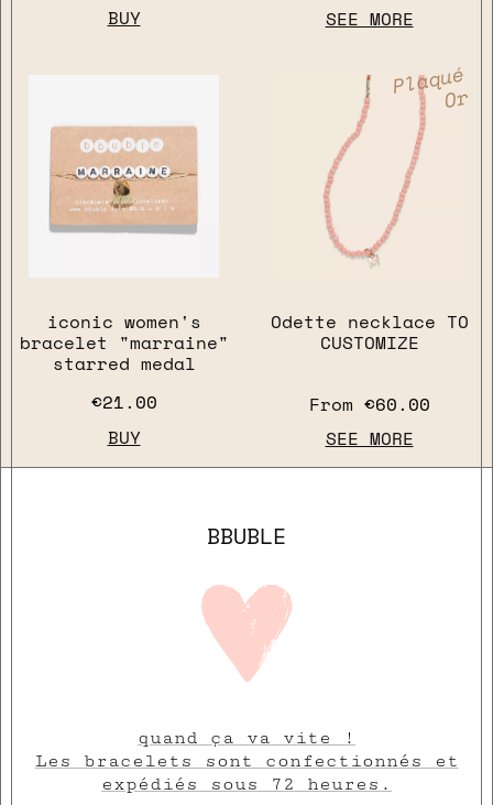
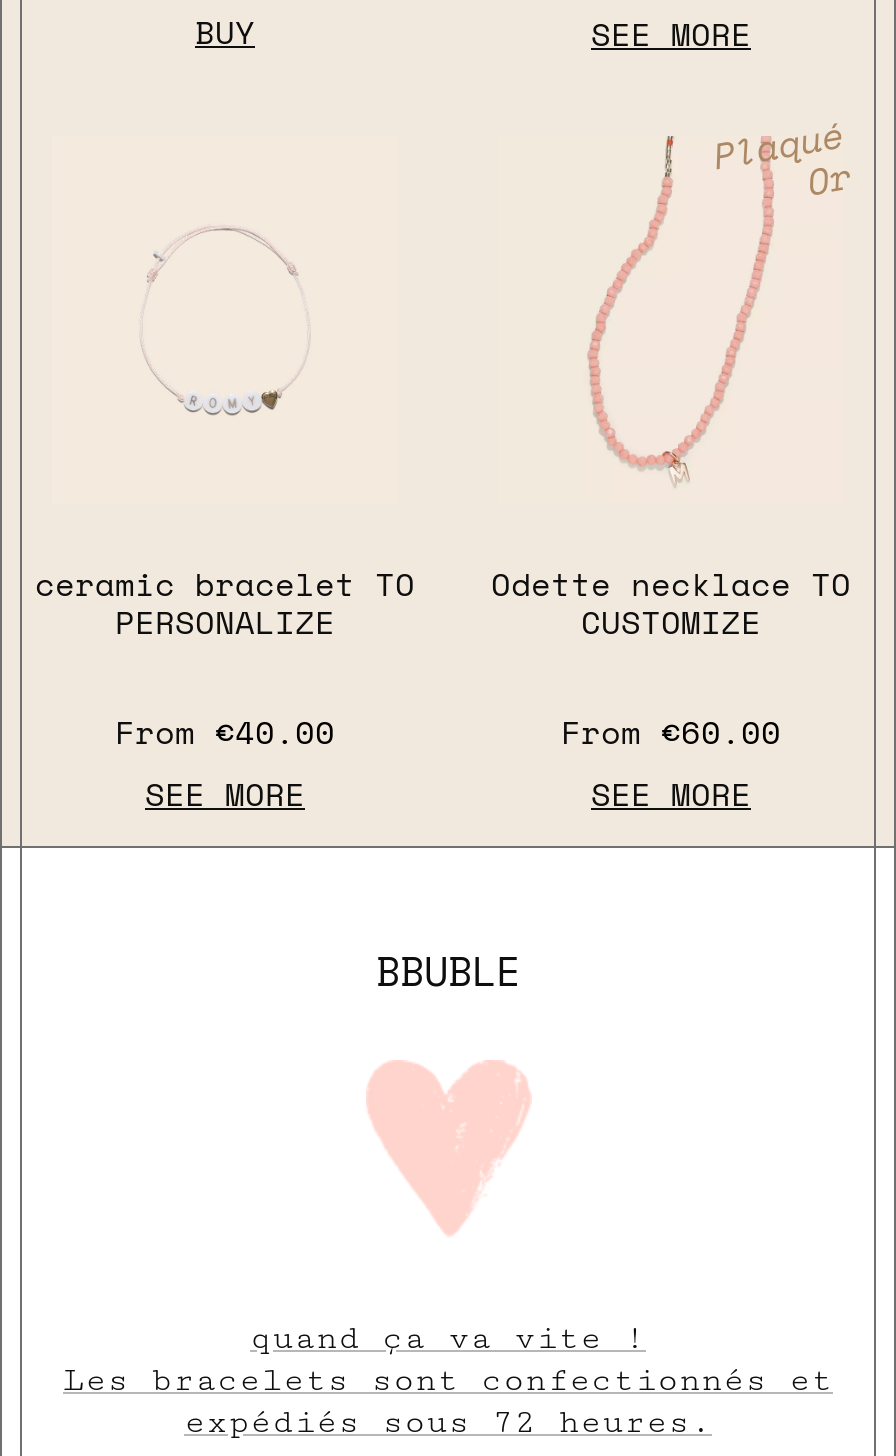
- [image]

- iconic women's
- bracelet "marraine"
- starred medal
+ ceramic bracelet TO
+ PERSONALIZE

- €21.00
- BUY
+ From €40.00
+ SEE MORE
